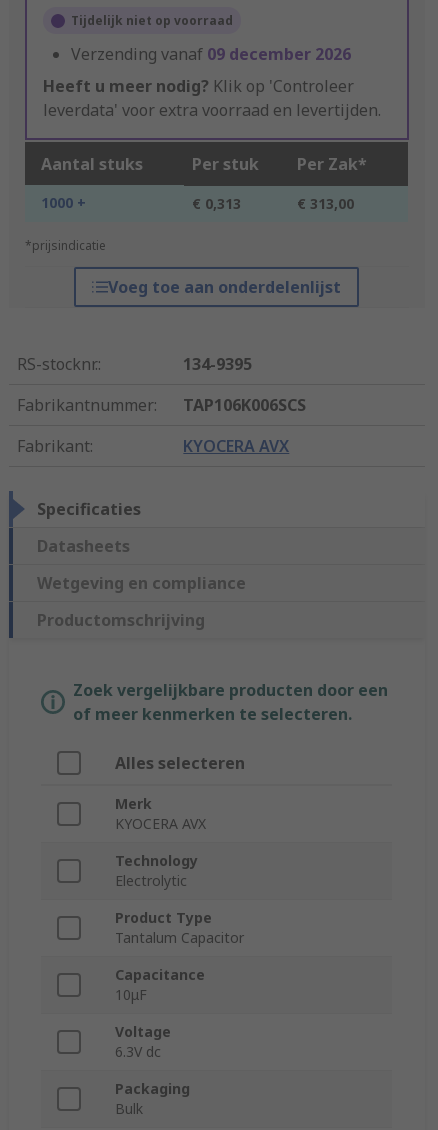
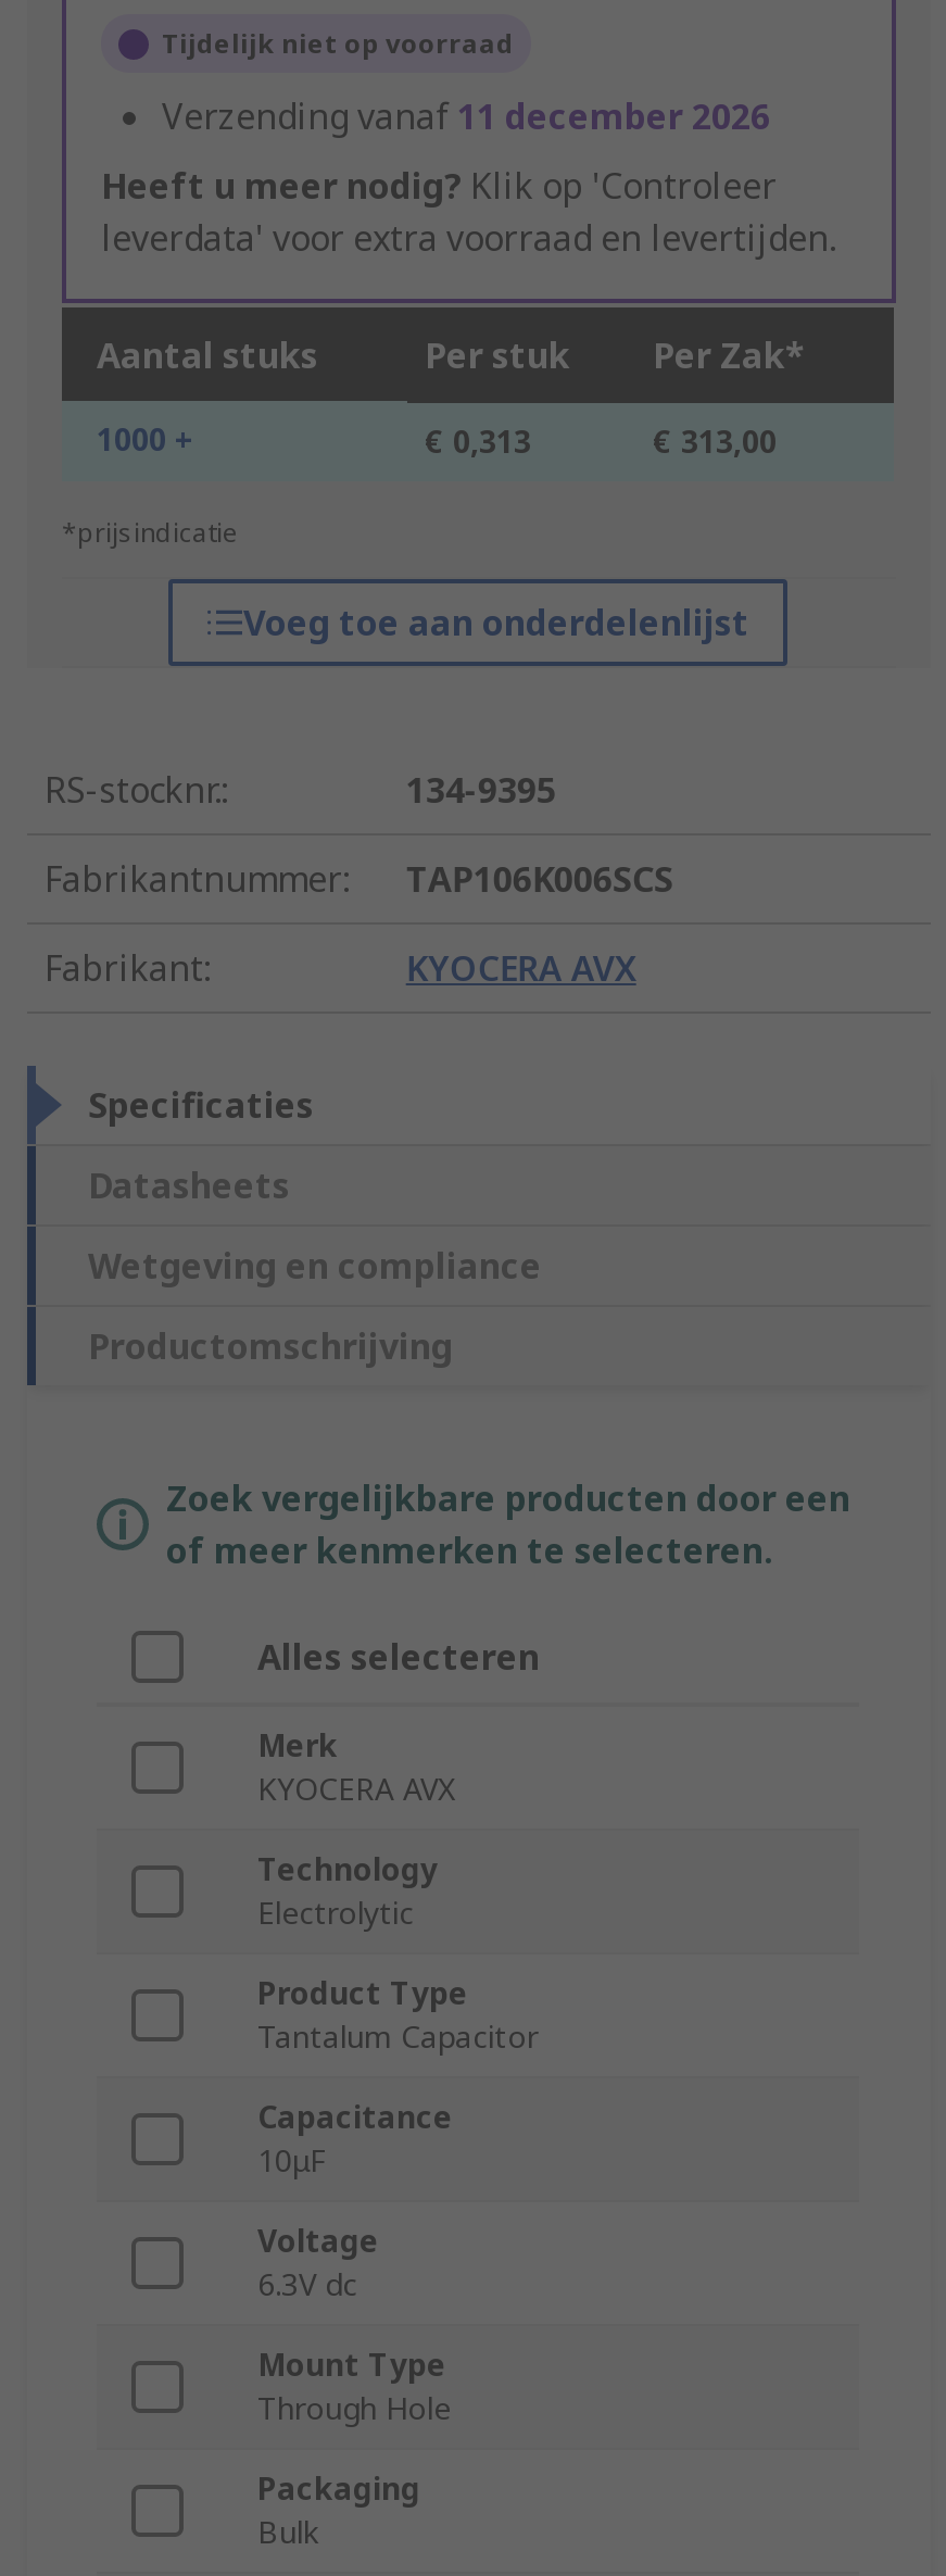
- Verzending vanaf 09 december 2026
+ Verzending vanaf 11 december 2026

+ Mount Type
+ Through Hole
